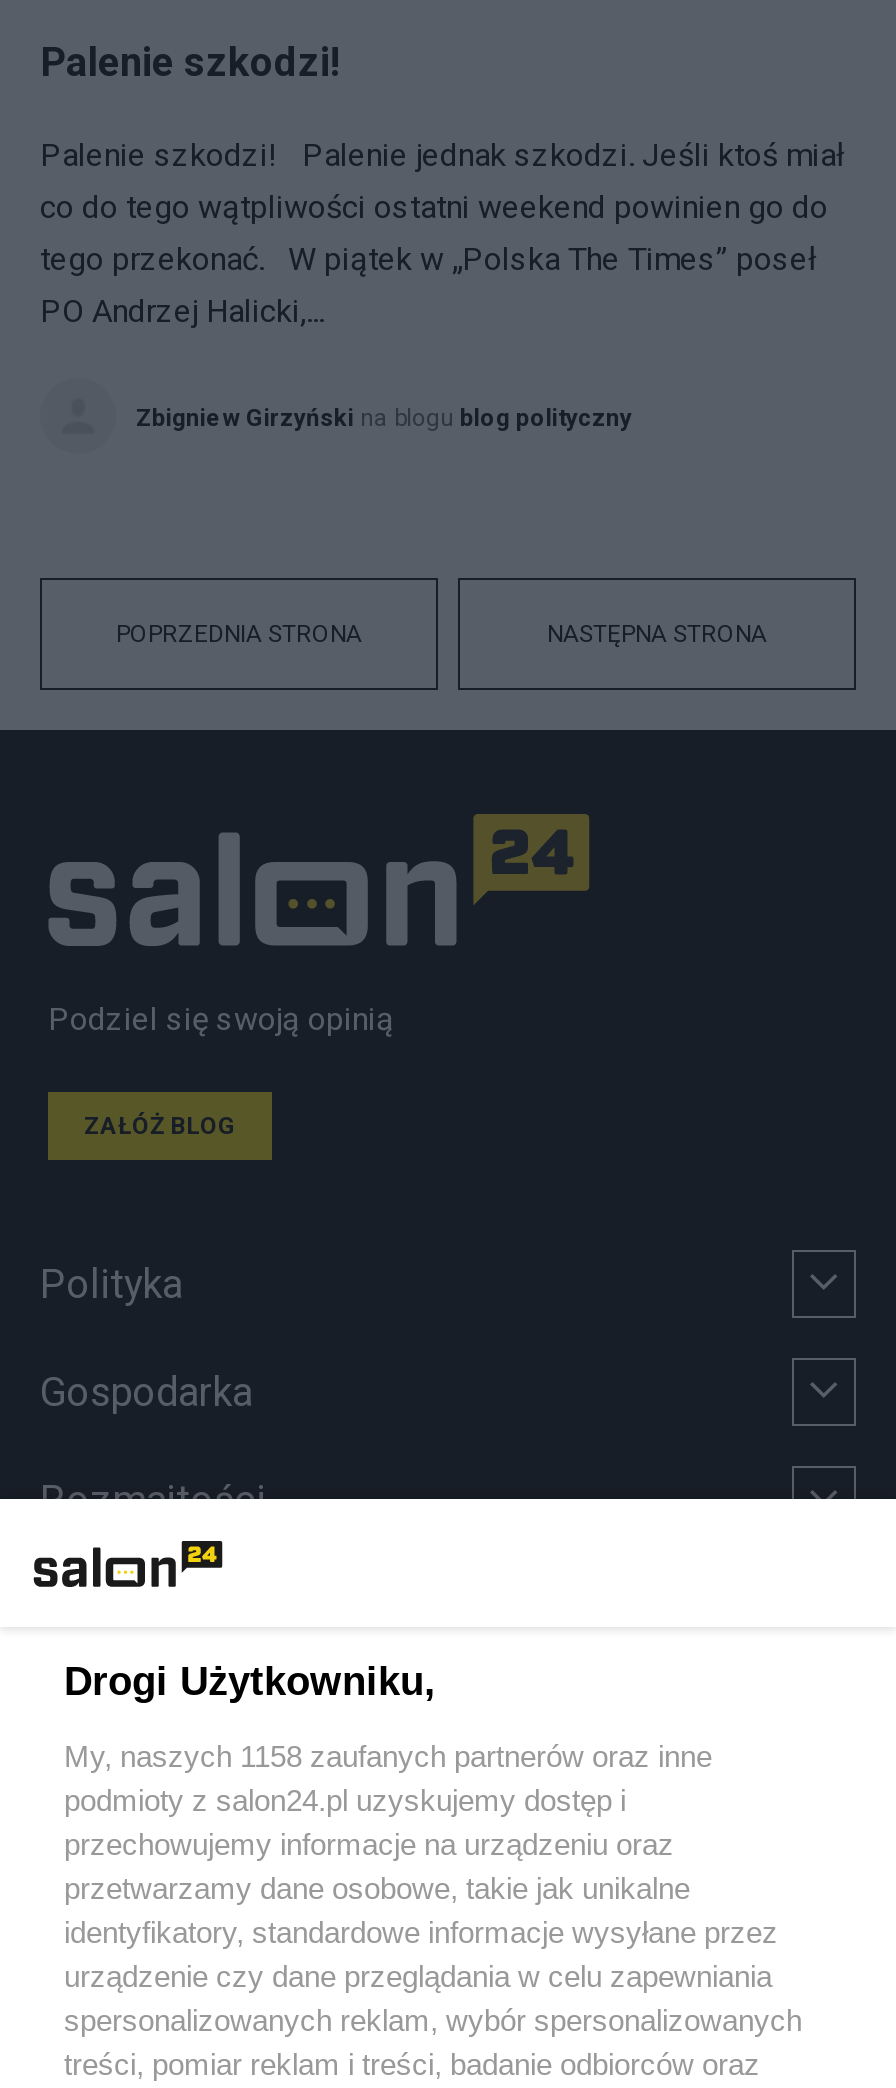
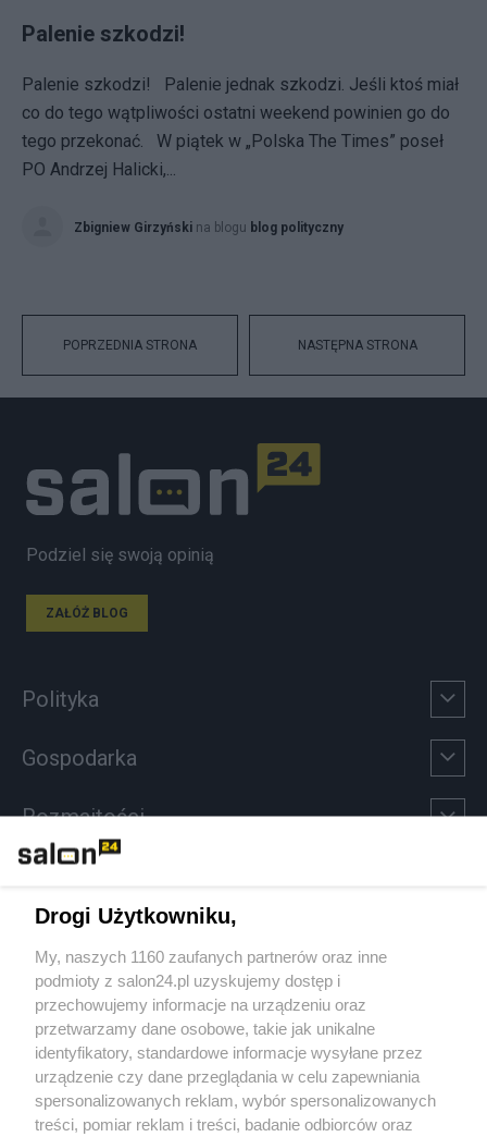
- My, naszych 1158 zaufanych partnerów oraz inne
+ My, naszych 1160 zaufanych partnerów oraz inne
